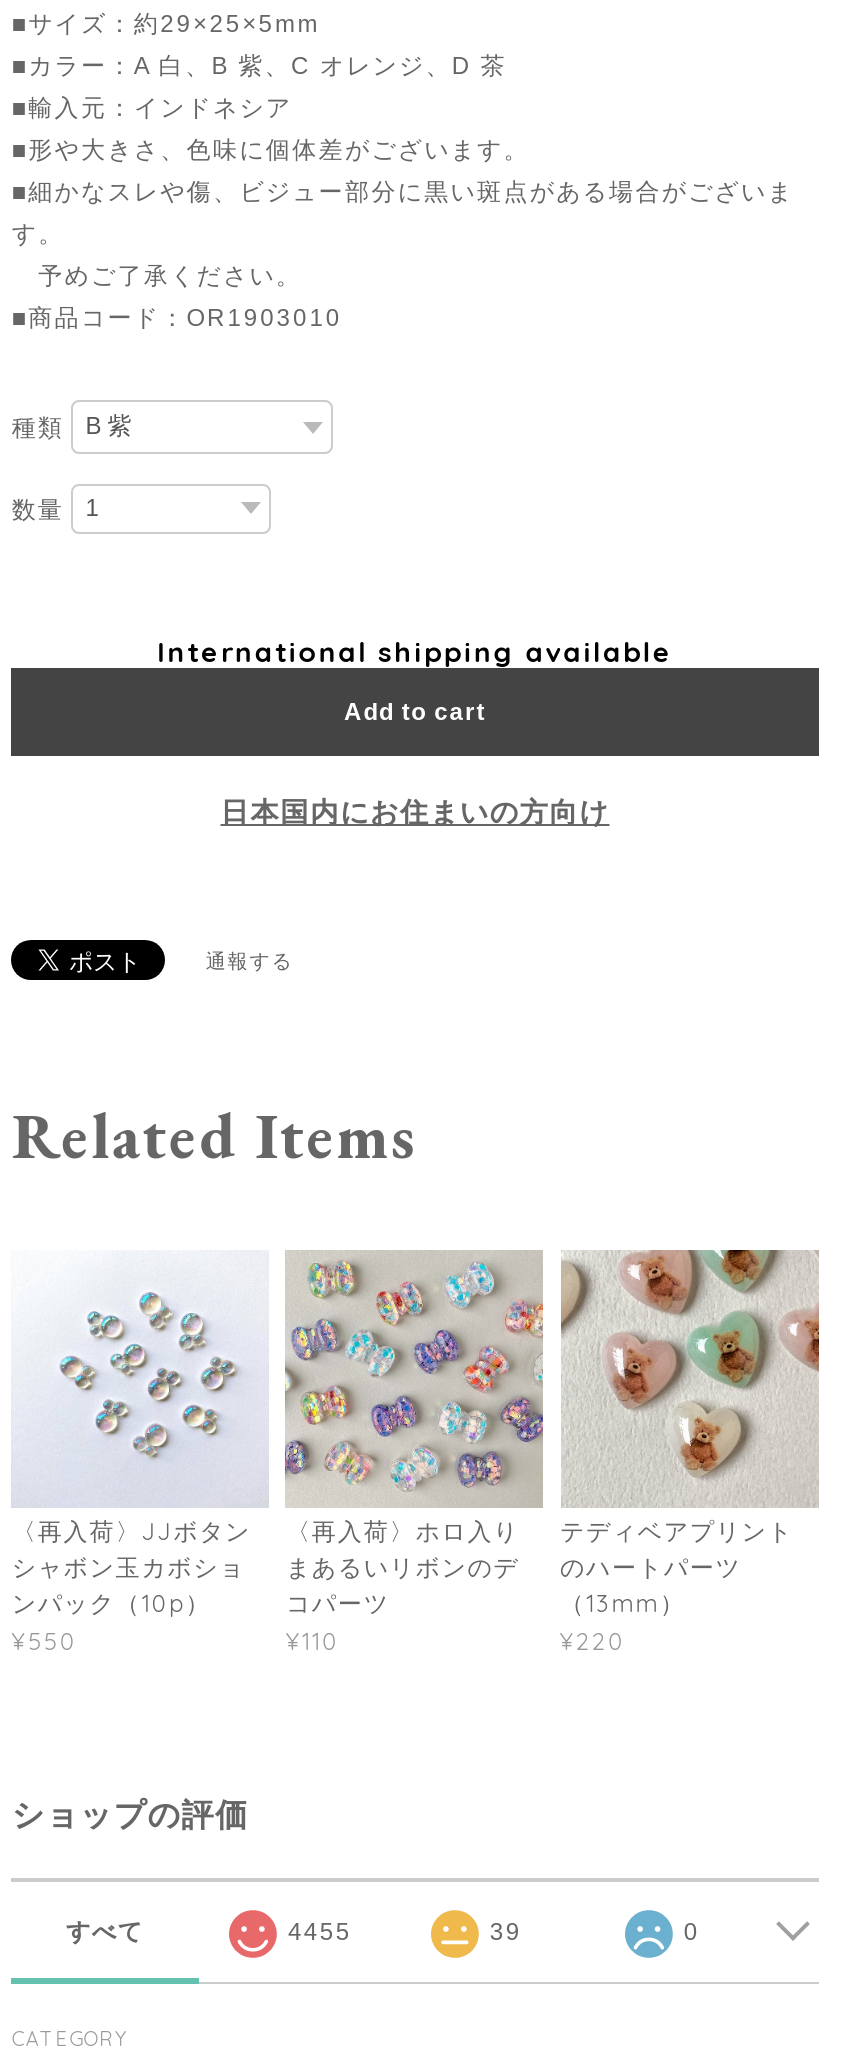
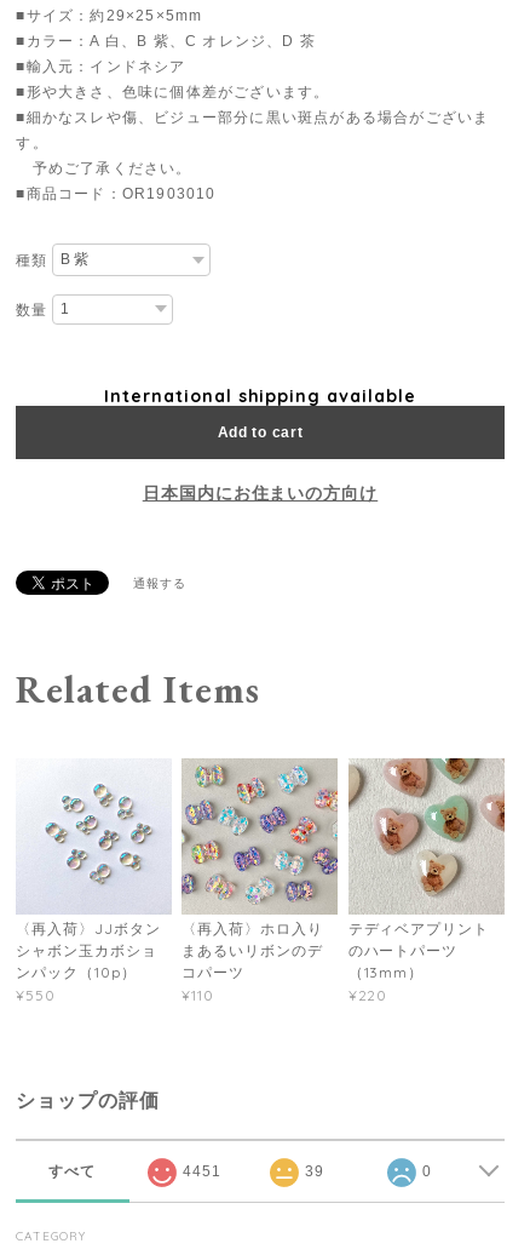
- 4455
+ 4451
